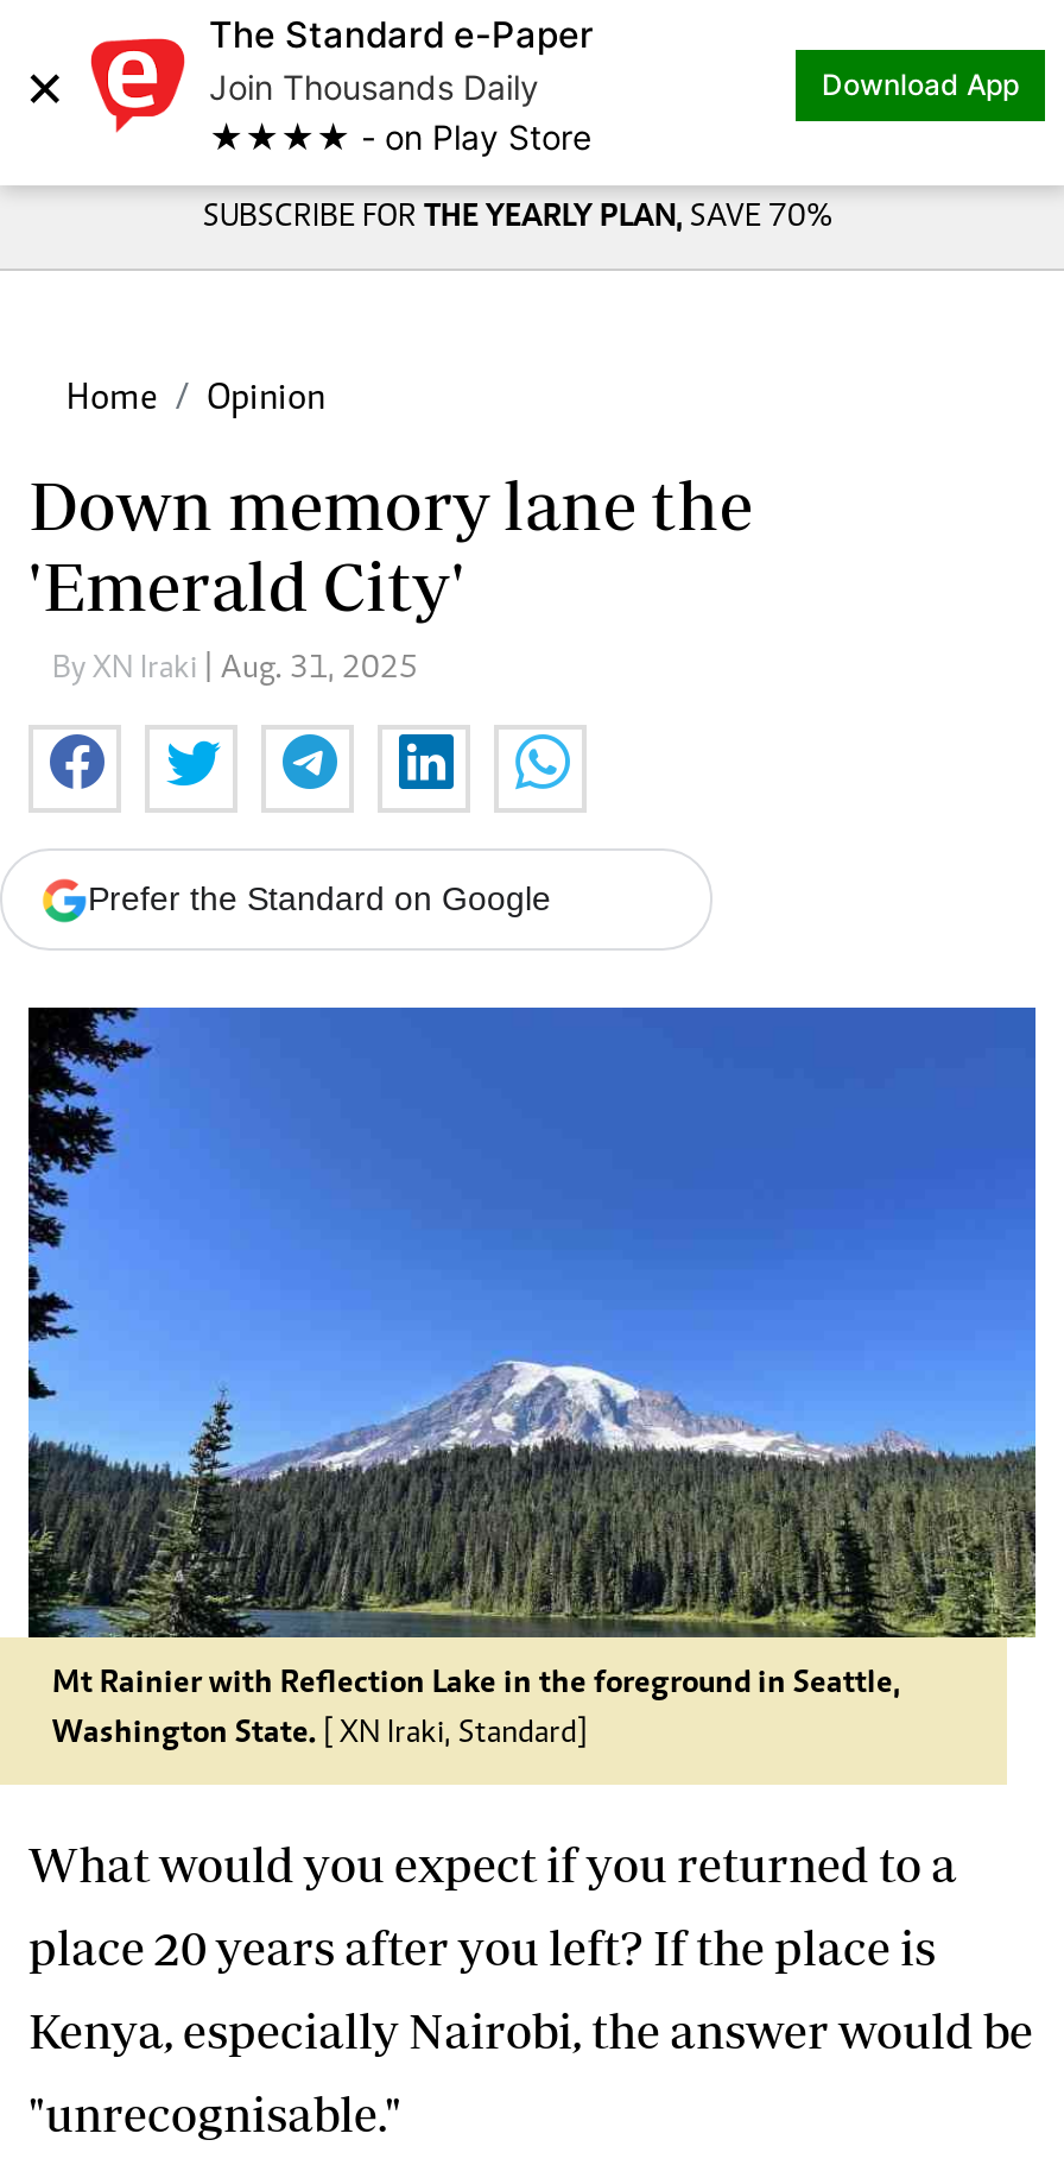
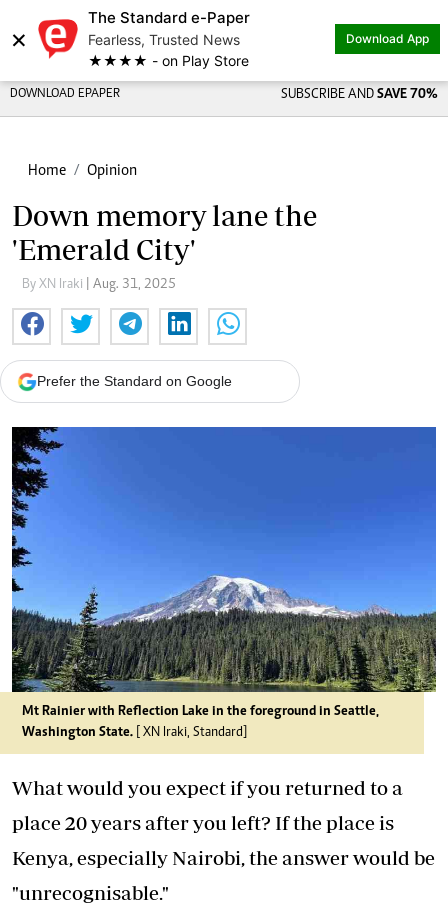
- Join Thousands Daily
+ Fearless, Trusted News

- SUBSCRIBE FOR THE YEARLY PLAN, SAVE 70%
+ DOWNLOAD EPAPER
+ SUBSCRIBE AND SAVE 70%
